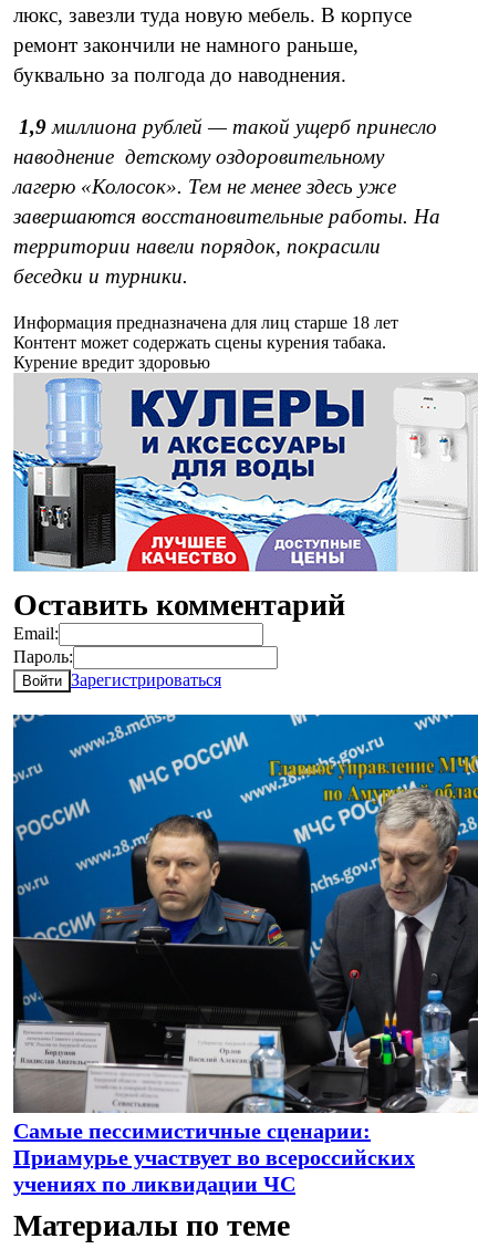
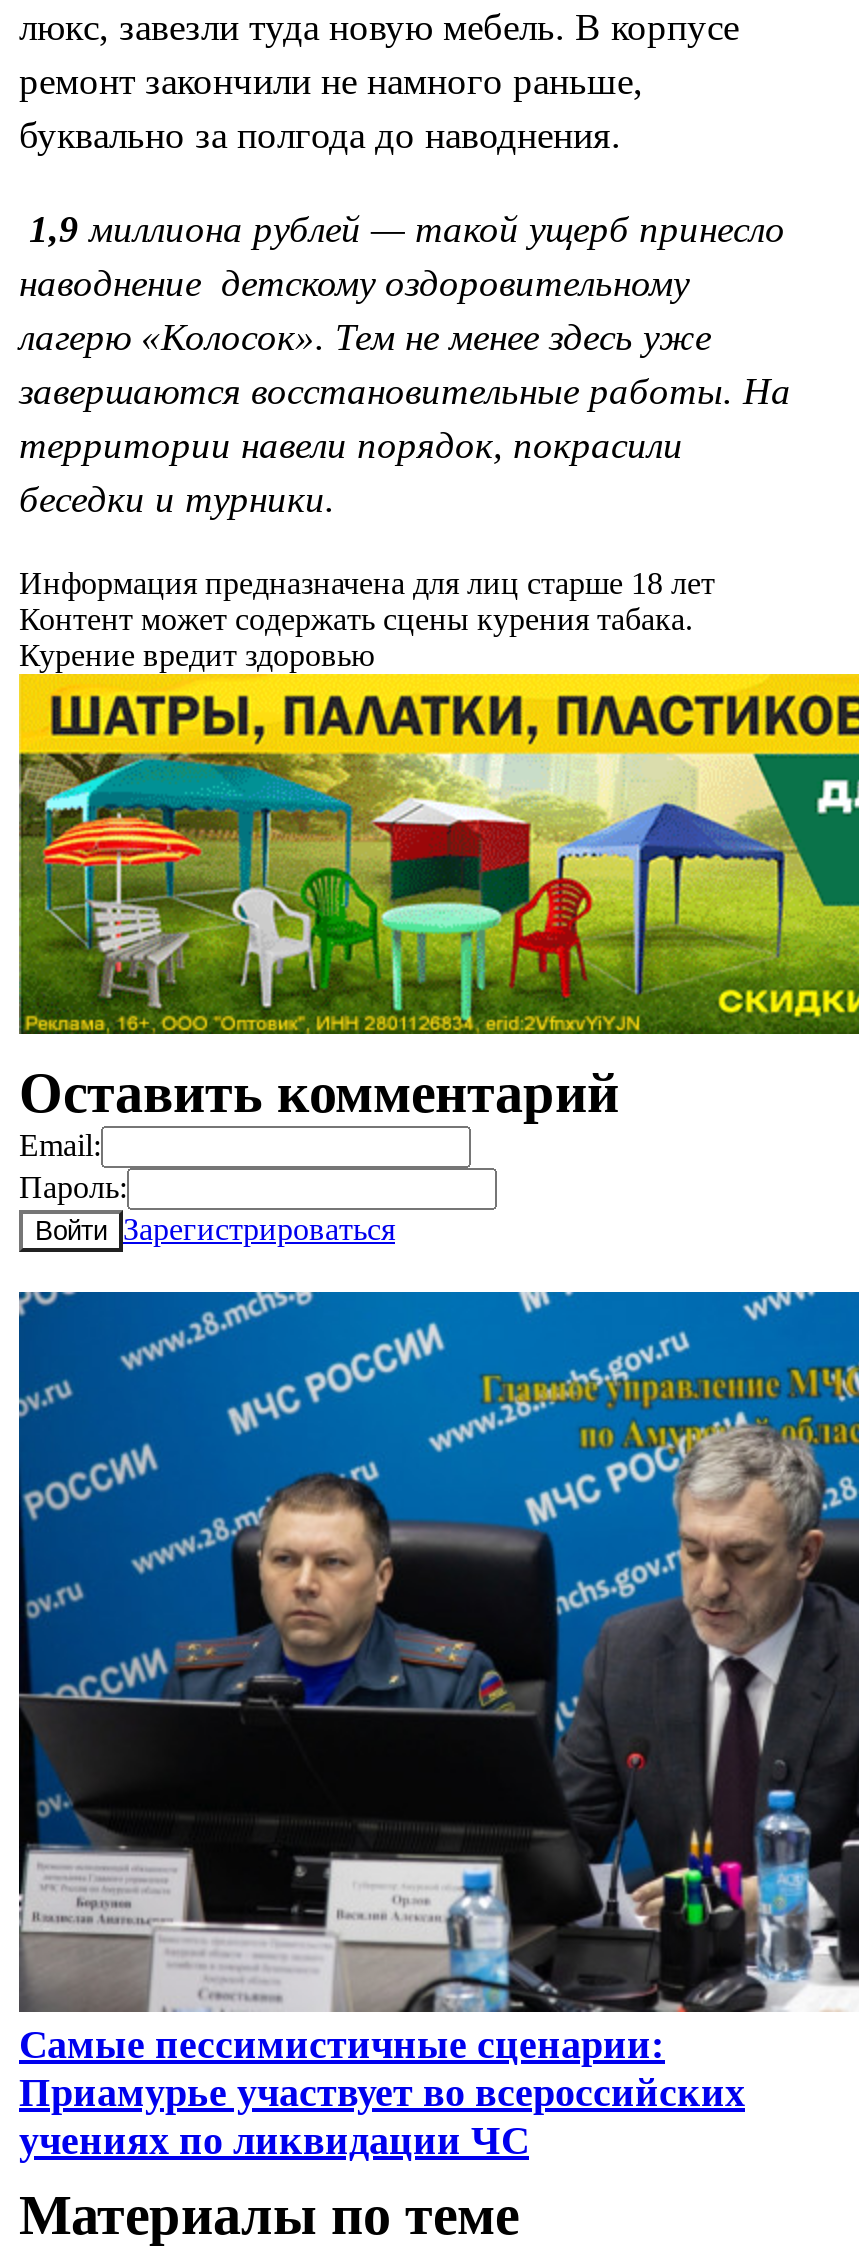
- [image]
+ [image]
